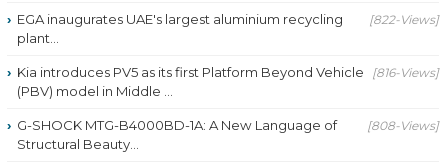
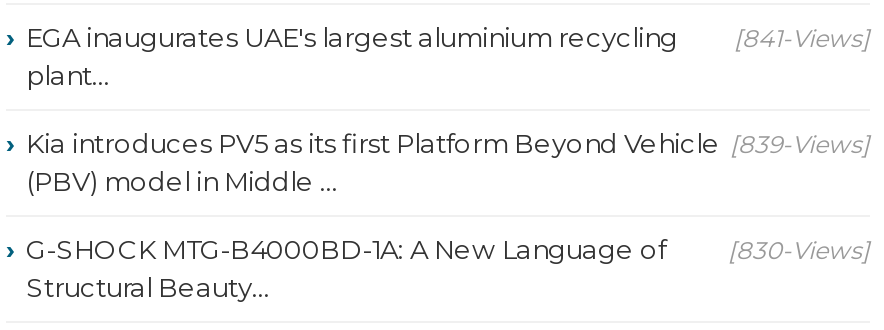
- EGA inaugurates UAE's largest aluminium recycling [822-Views]
+ EGA inaugurates UAE's largest aluminium recycling [841-Views]

- Kia introduces PV5 as its first Platform Beyond Vehicle [816-Views]
+ Kia introduces PV5 as its first Platform Beyond Vehicle [839-Views]

- [808-Views]
+ [830-Views]
